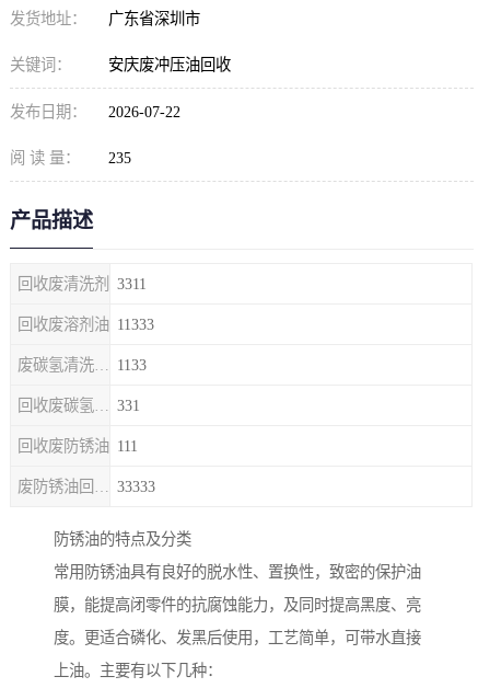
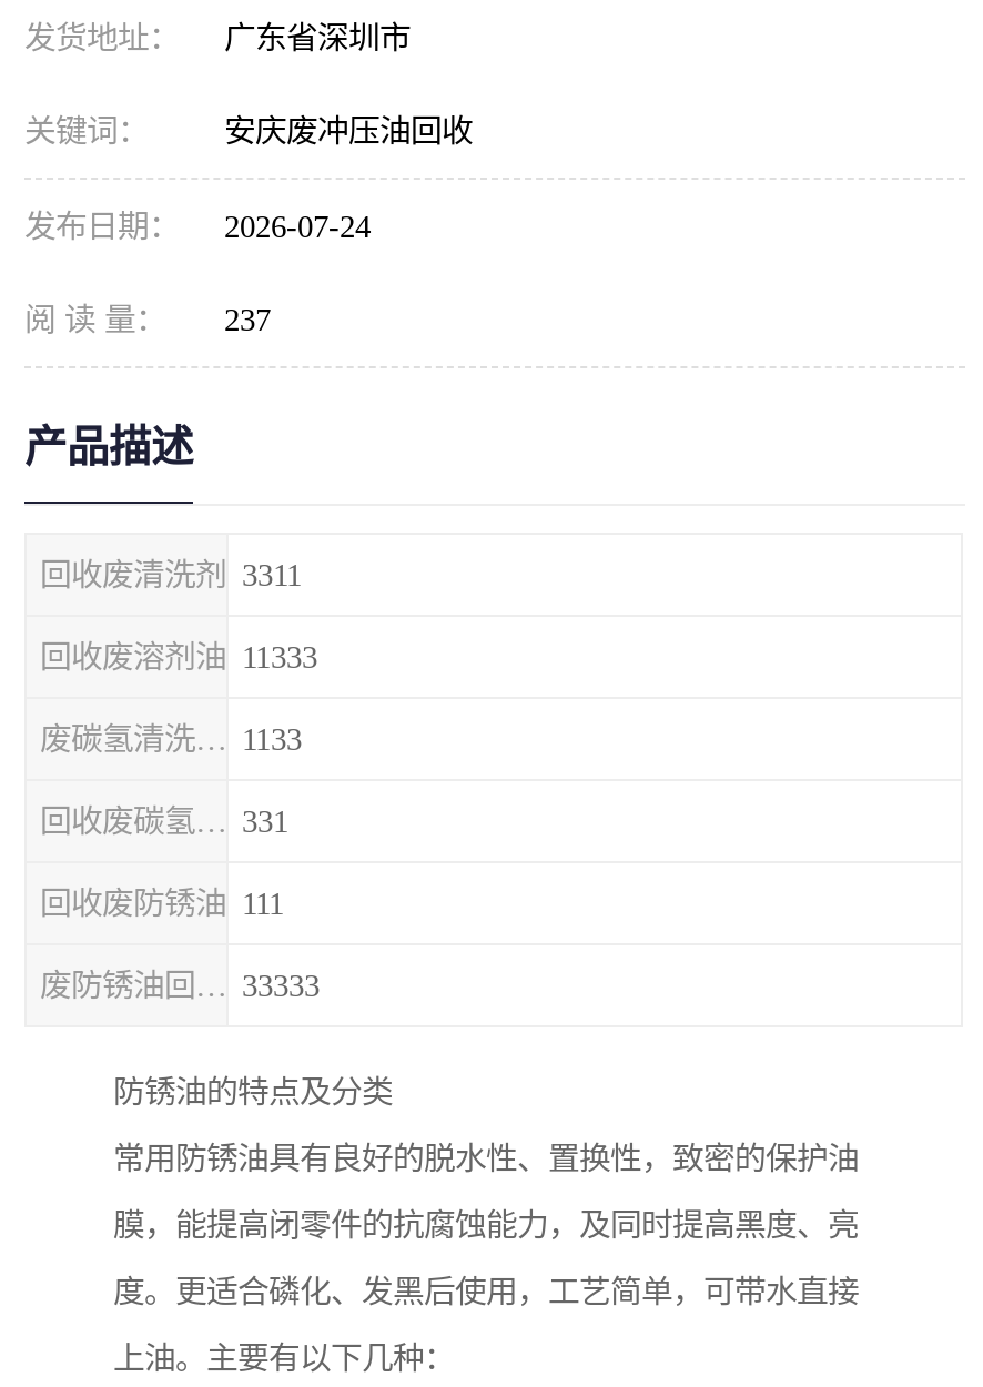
- 发布日期： 2026-07-22
+ 发布日期： 2026-07-24

- 阅 读 量： 235
+ 阅 读 量： 237
